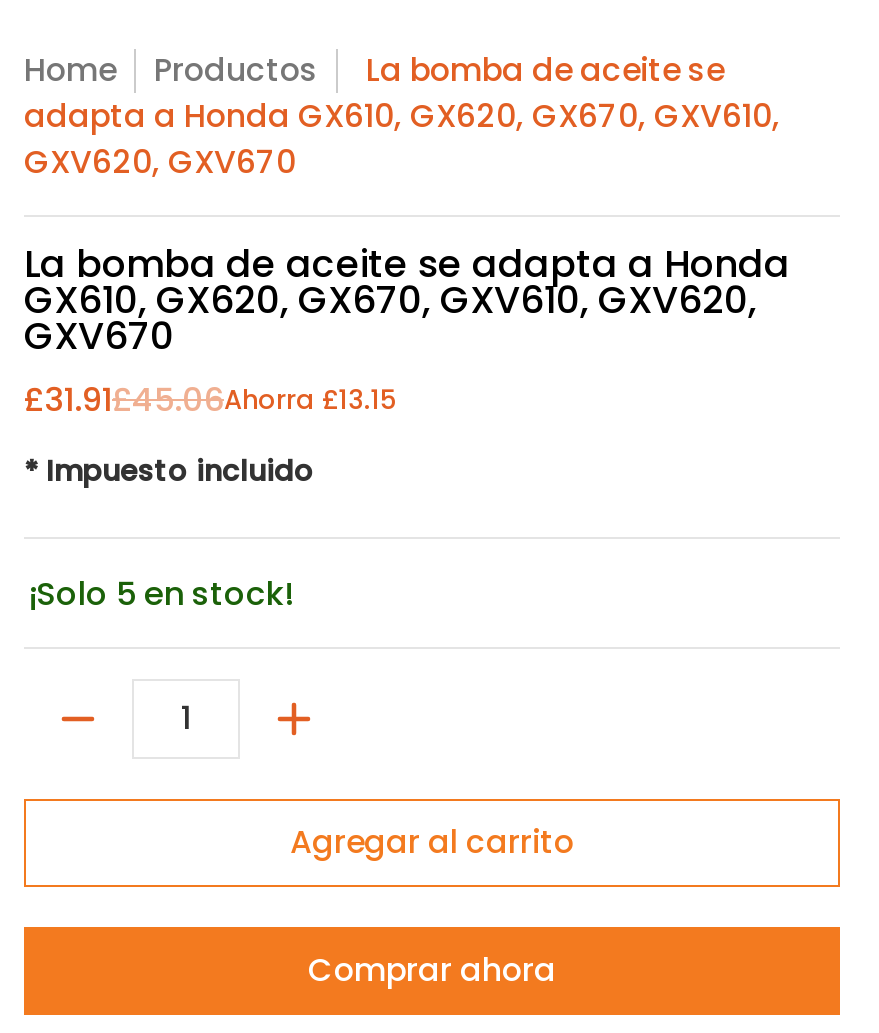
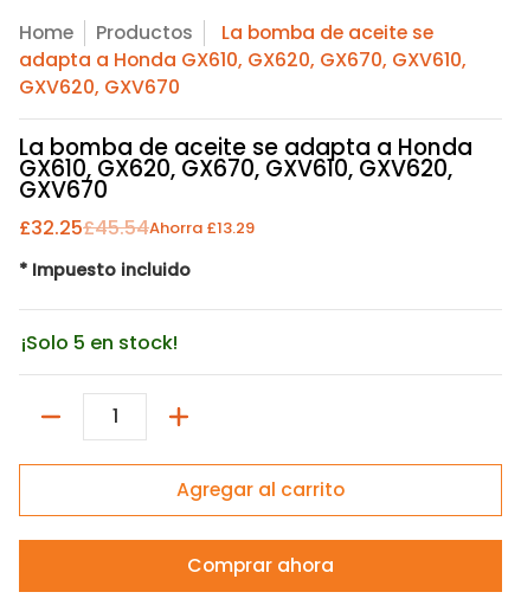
- £31.91£45.06Ahorra £13.15
+ £32.25£45.54Ahorra £13.29
